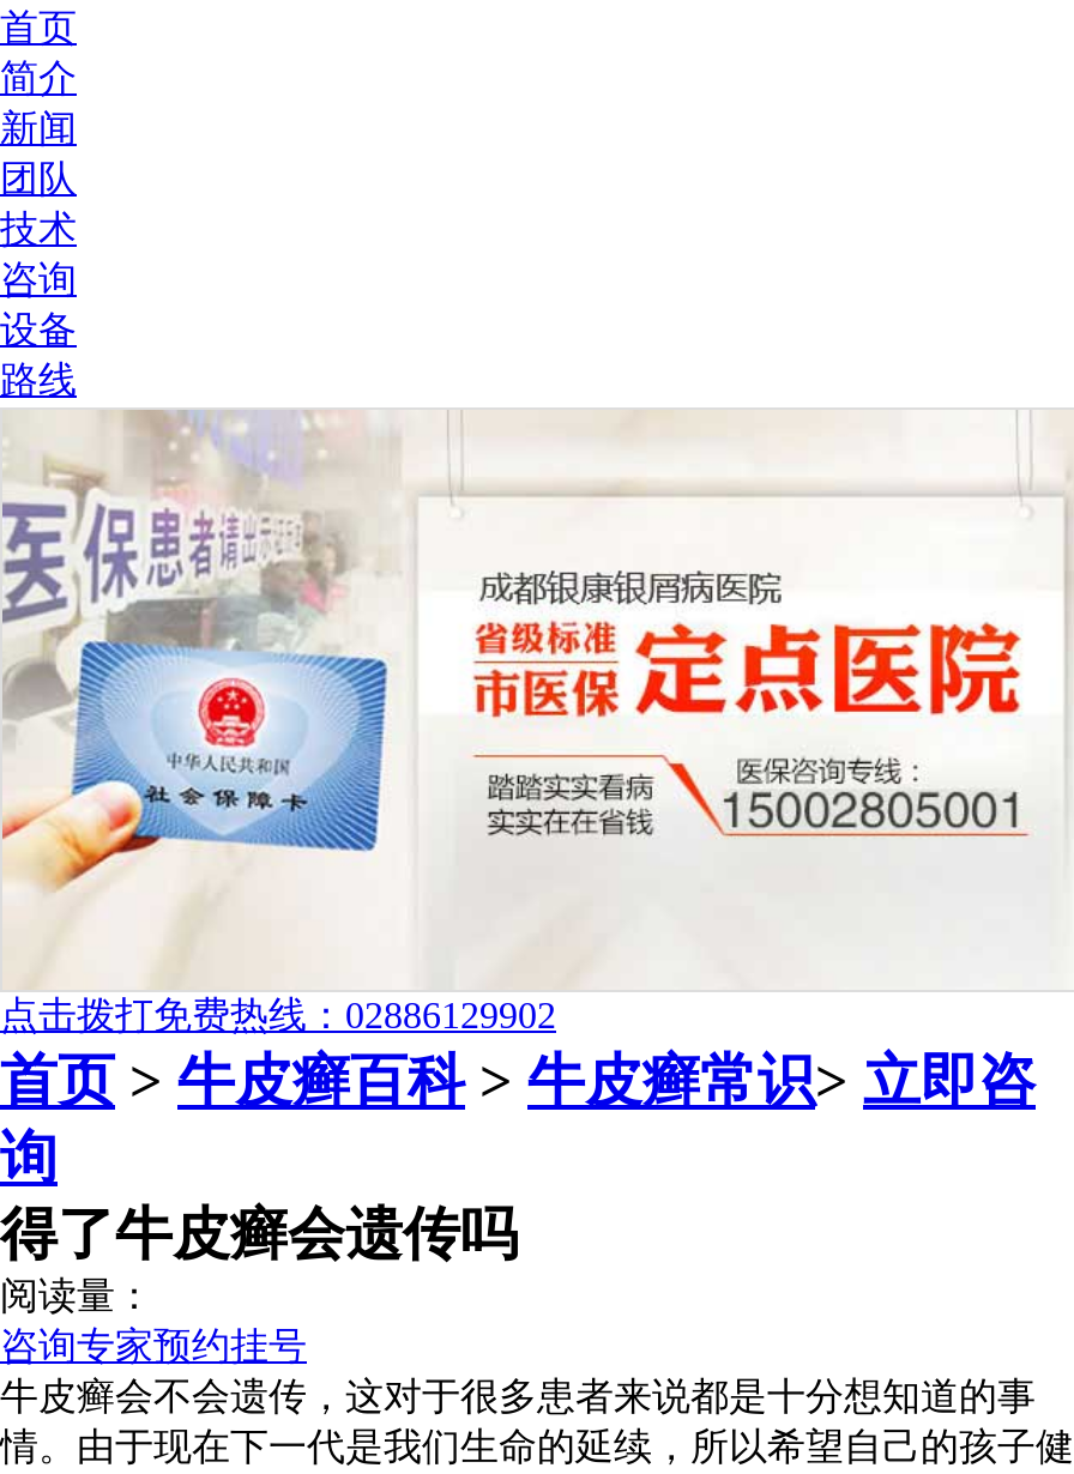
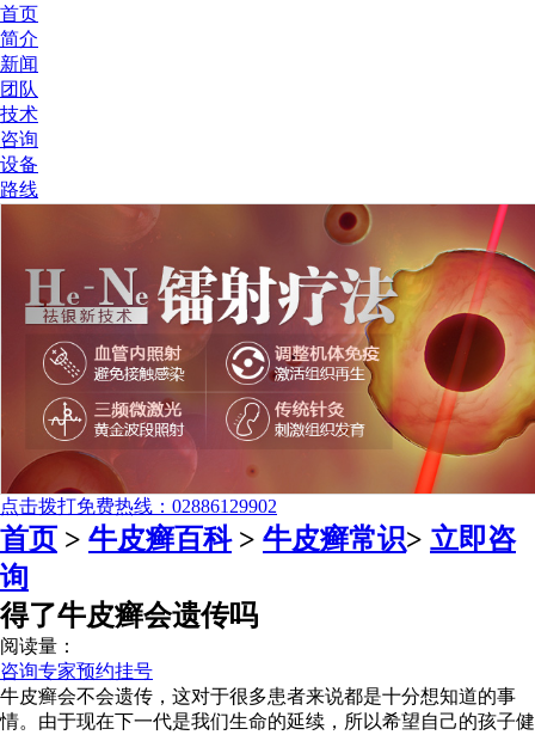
- [image]
+ [image]
